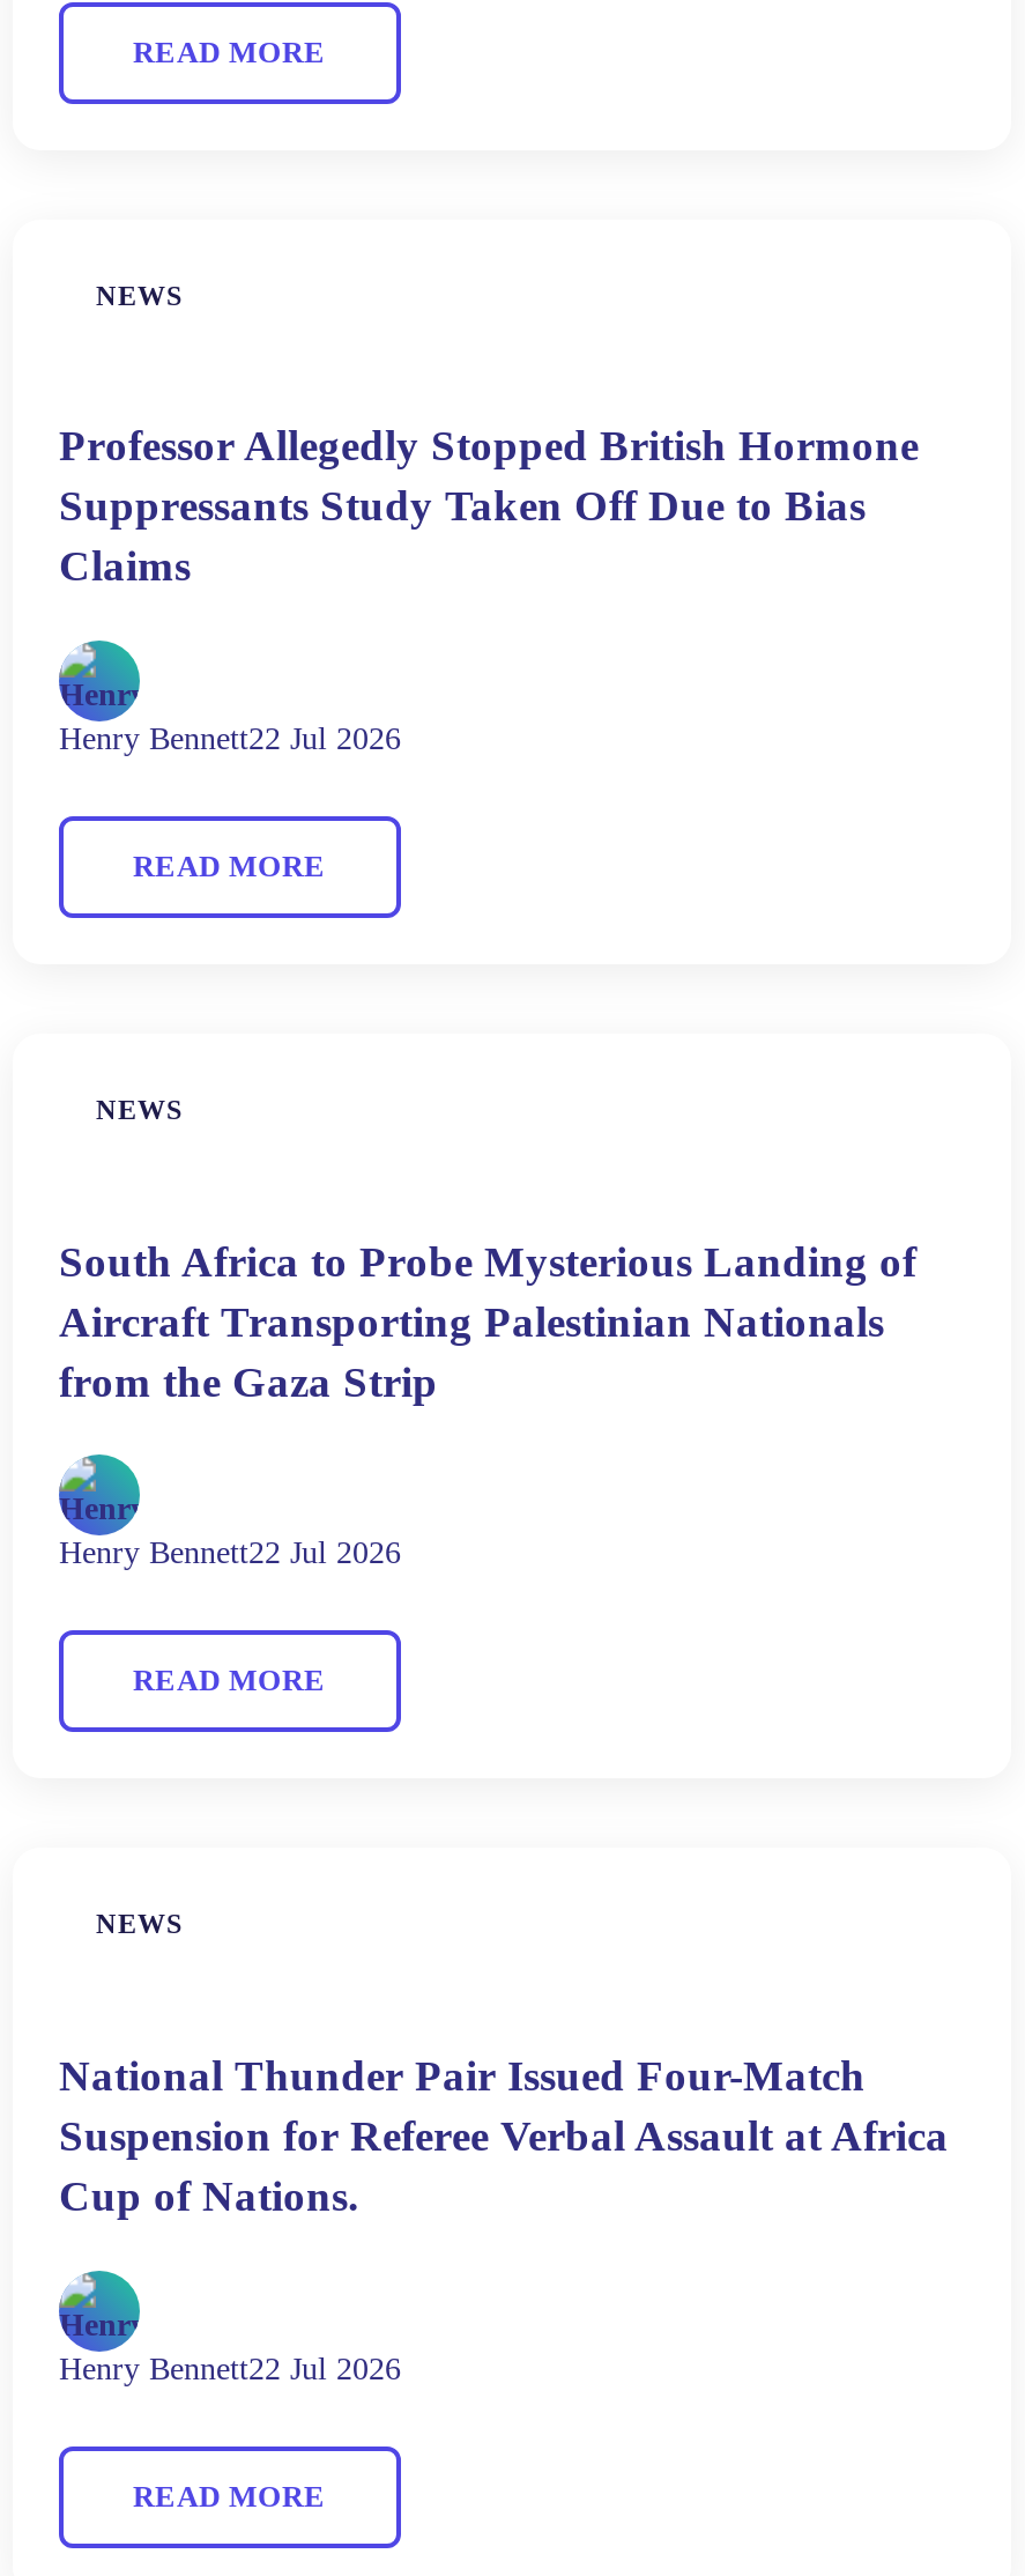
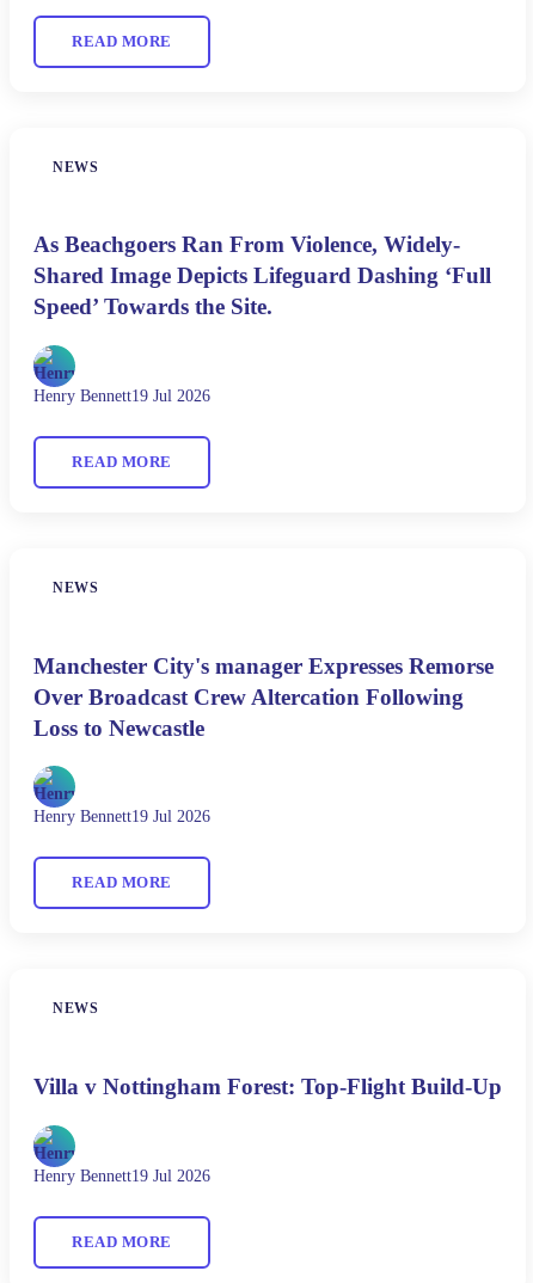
- Professor Allegedly Stopped British Hormone
- Suppressants Study Taken Off Due to Bias
- Claims
+ As Beachgoers Ran From Violence, Widely-
+ Shared Image Depicts Lifeguard Dashing ‘Full
+ Speed’ Towards the Site.

- Henry Bennett22 Jul 2026
+ Henry Bennett19 Jul 2026

- South Africa to Probe Mysterious Landing of
- Aircraft Transporting Palestinian Nationals
- from the Gaza Strip
+ Manchester City's manager Expresses Remorse
+ Over Broadcast Crew Altercation Following
+ Loss to Newcastle

- Henry Bennett22 Jul 2026
+ Henry Bennett19 Jul 2026

- National Thunder Pair Issued Four-Match
- Suspension for Referee Verbal Assault at Africa
- Cup of Nations.
+ Villa v Nottingham Forest: Top-Flight Build-Up

- Henry Bennett22 Jul 2026
+ Henry Bennett19 Jul 2026
